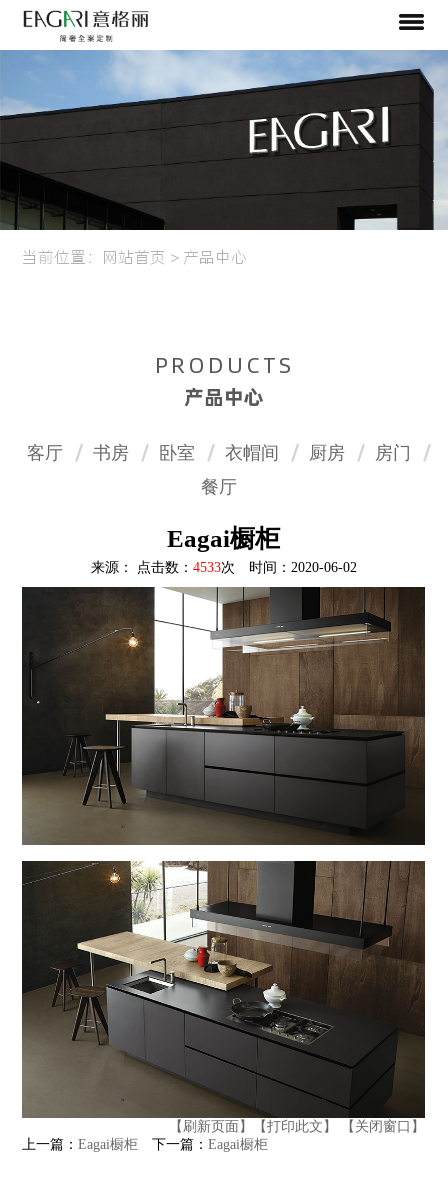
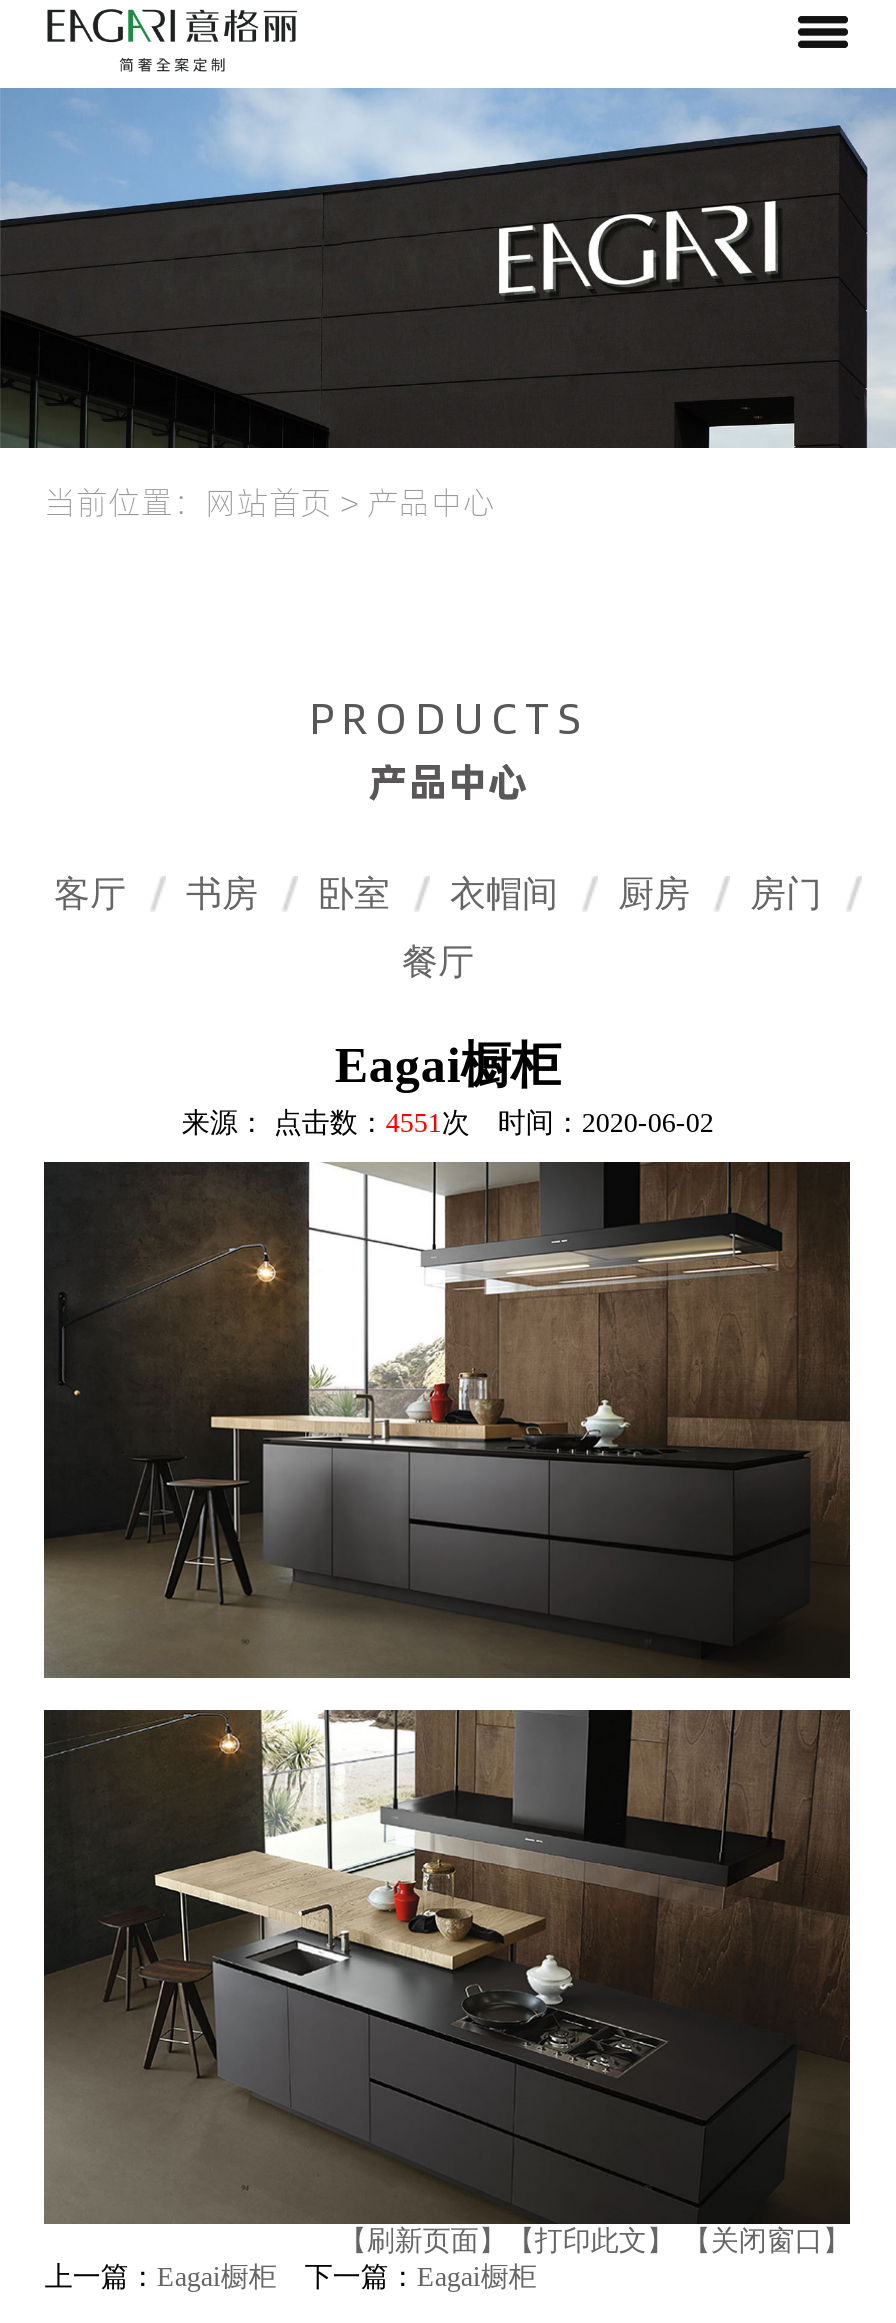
- 来源： 点击数：4533次 时间：2020-06-02
+ 来源： 点击数：4551次 时间：2020-06-02
